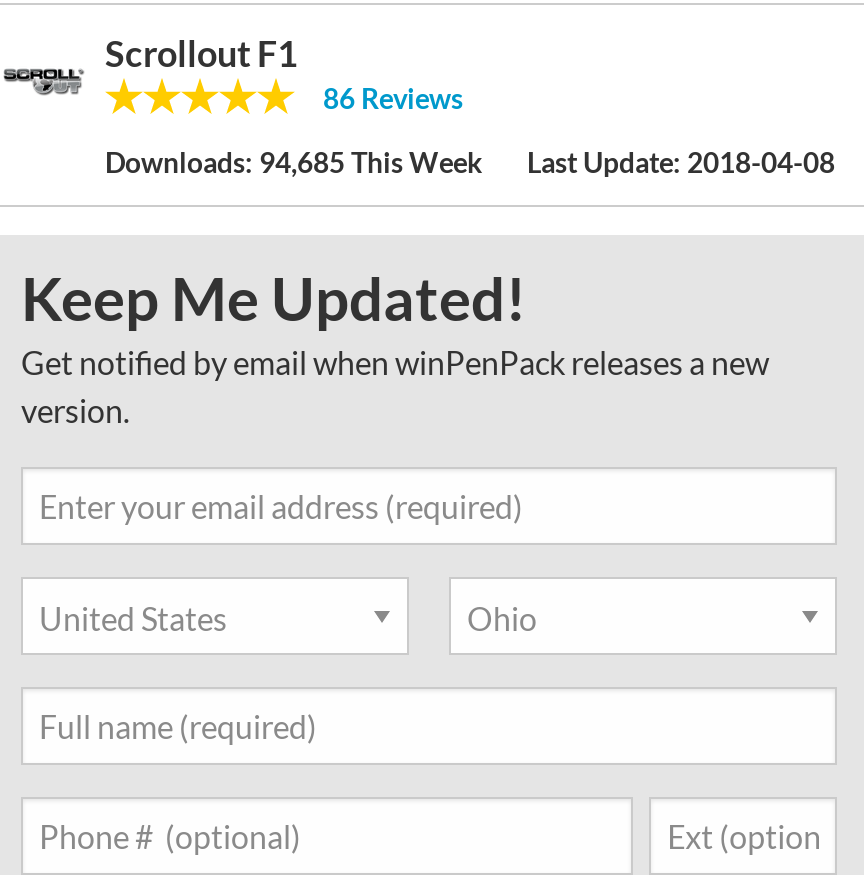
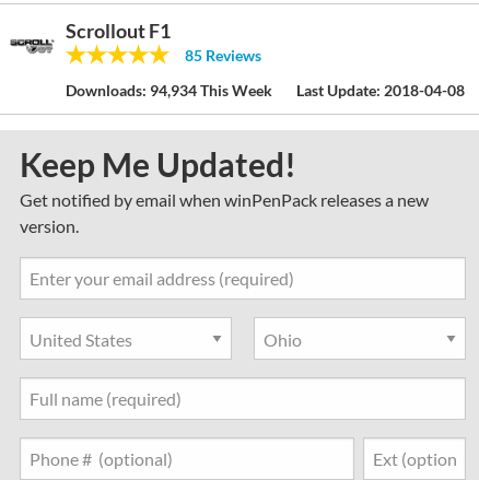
- 86 Reviews
+ 85 Reviews

- Downloads: 94,685 This Week
+ Downloads: 94,934 This Week
